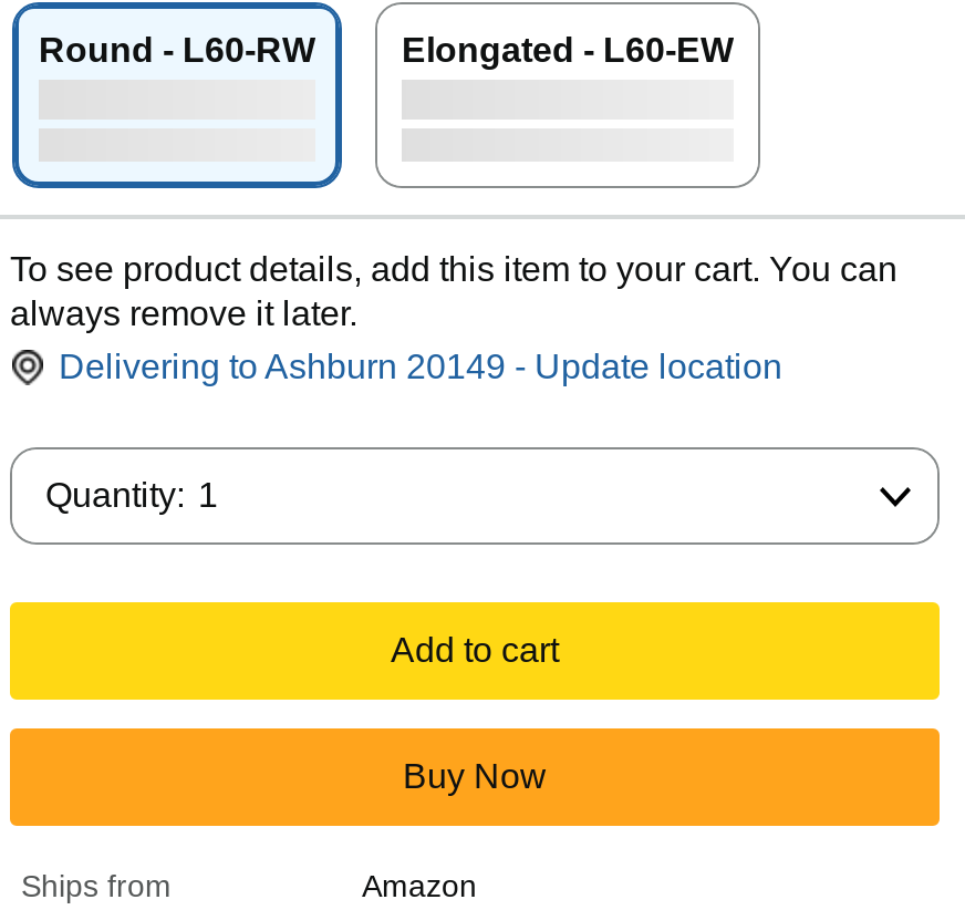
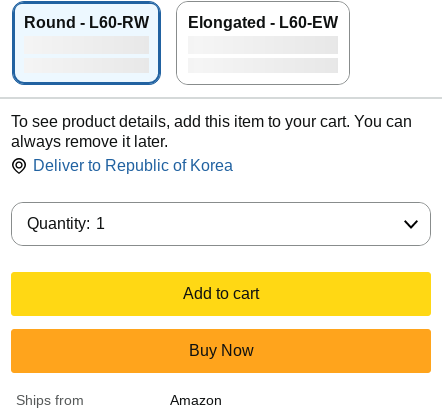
- Delivering to Ashburn 20149 - Update location
+ Deliver to Republic of Korea
